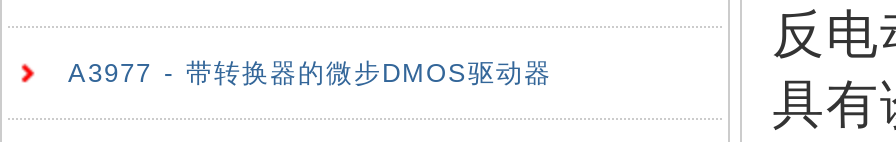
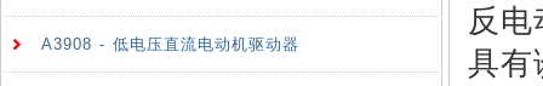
- A3977 - 带转换器的微步DMOS驱动器
+ A3908 - 低电压直流电动机驱动器
